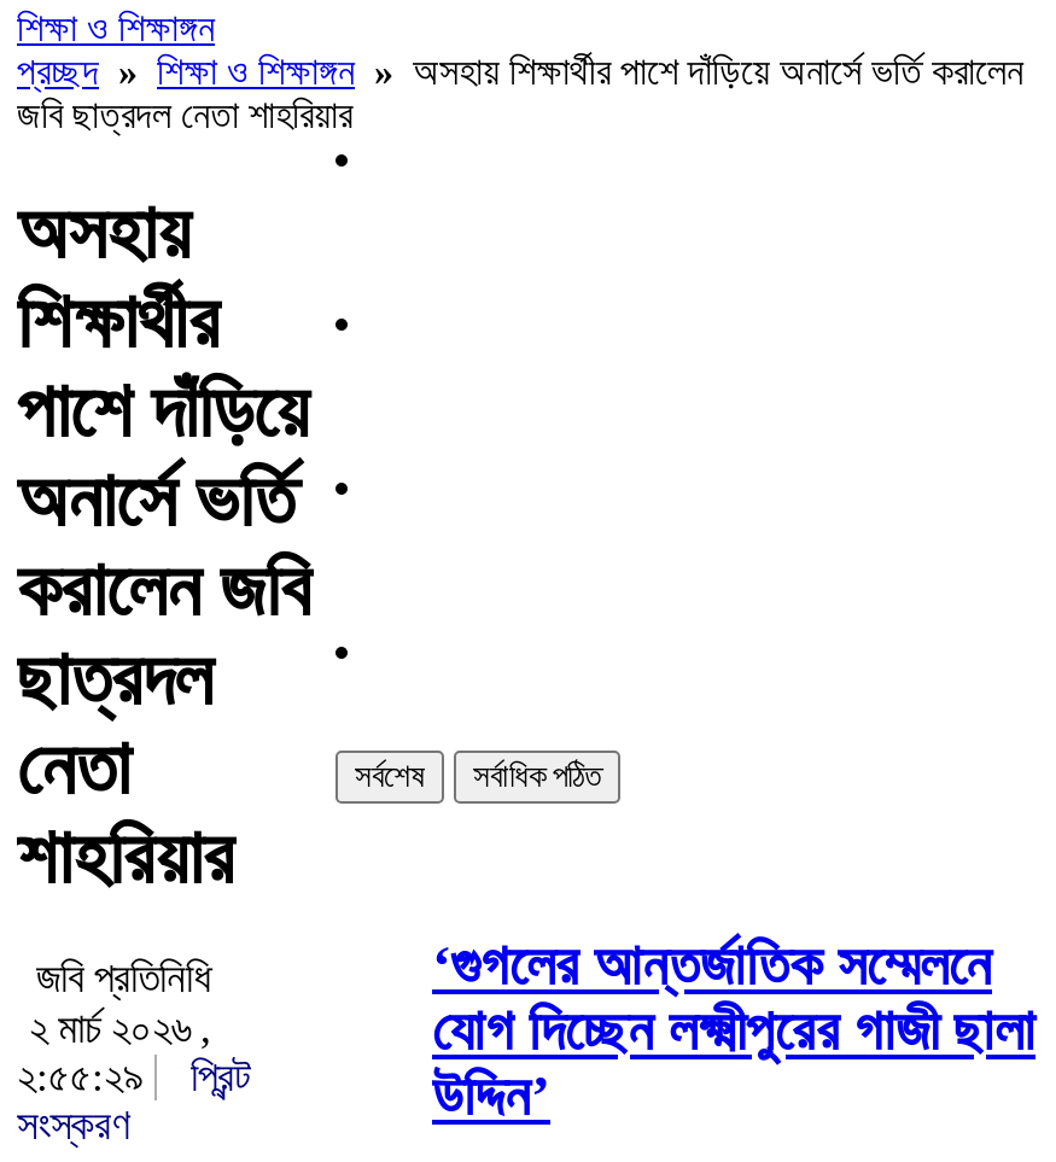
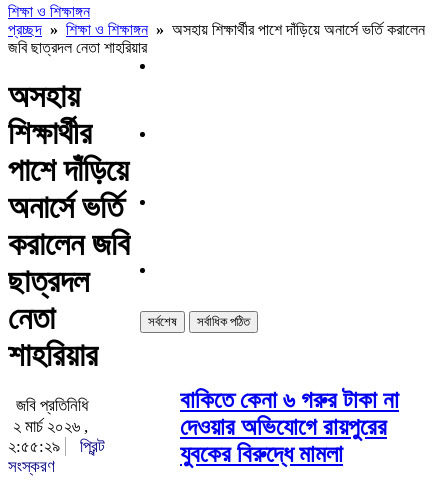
- ‘গুগলের আন্তর্জাতিক সম্মেলনে
- যোগ দিচ্ছেন লক্ষ্মীপুরের গাজী ছালা
- উদ্দিন’
+ বাকিতে কেনা ৬ গরুর টাকা না
+ দেওয়ার অভিযোগে রায়পুরের
+ যুবকের বিরুদ্ধে মামলা
